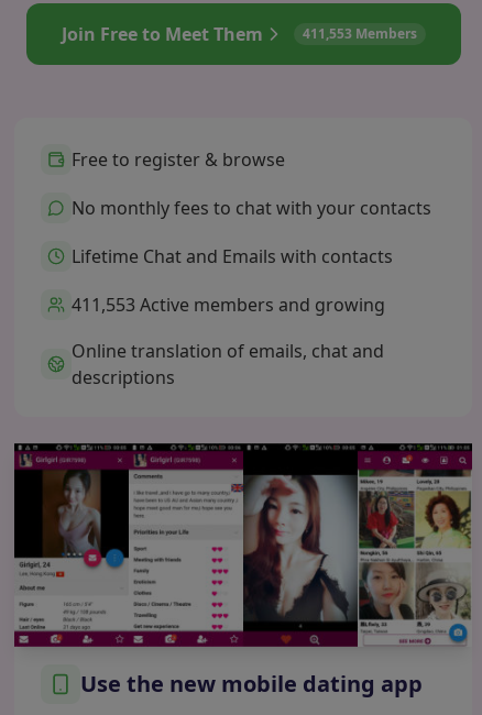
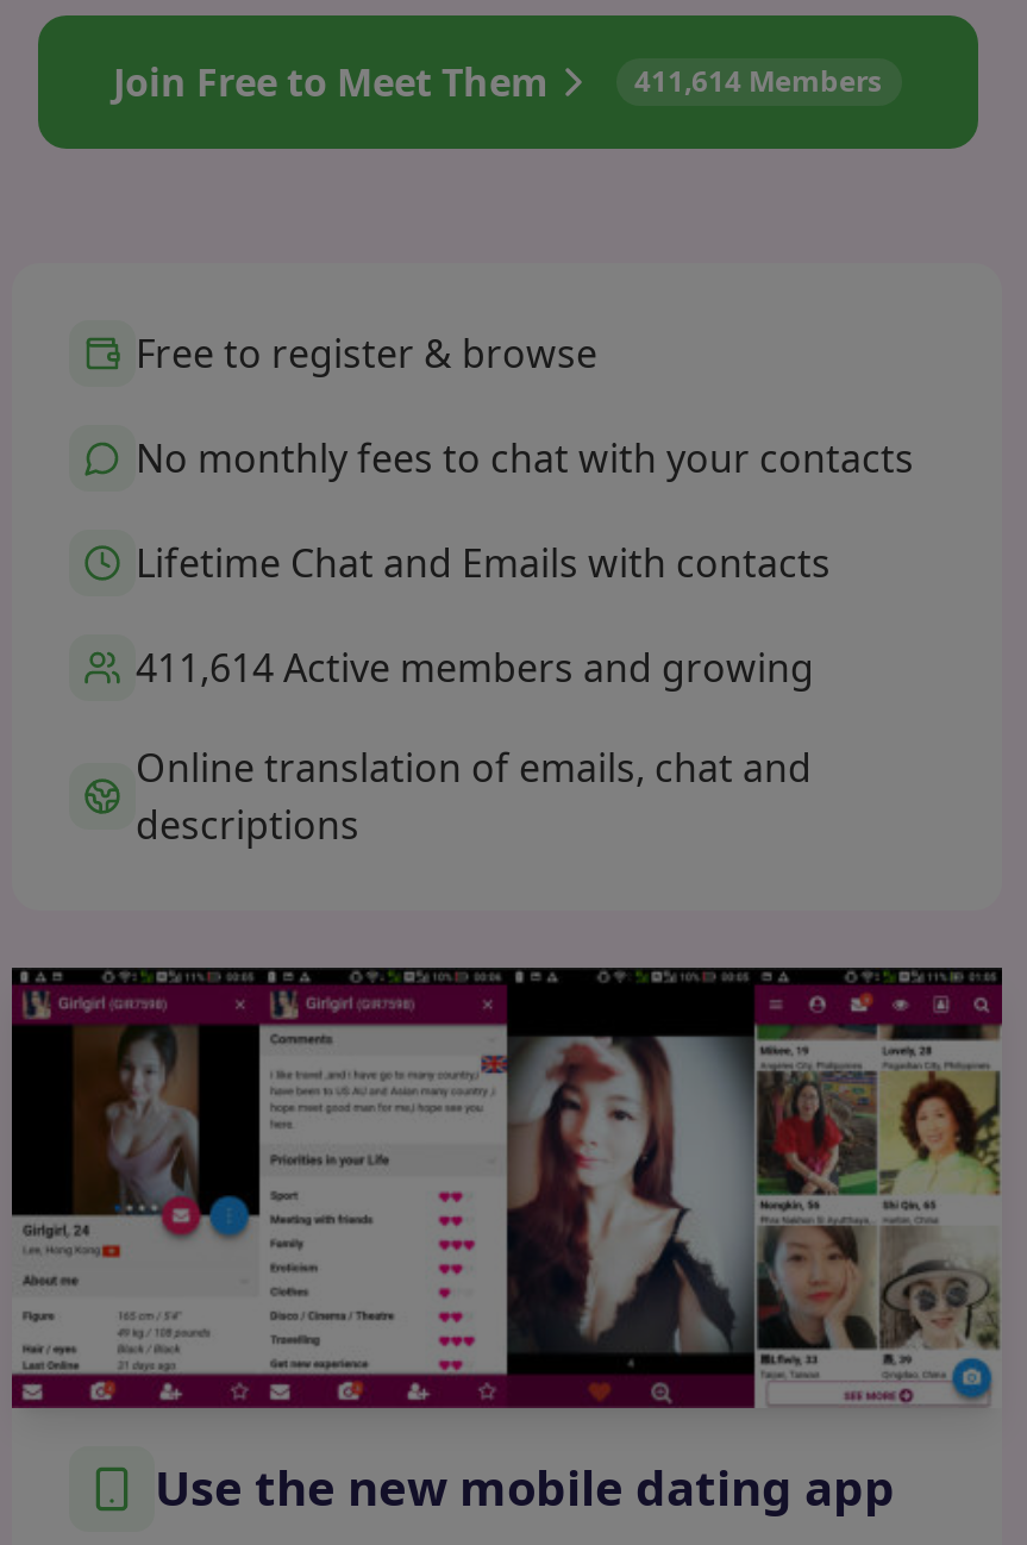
- 411,553 Members
+ 411,614 Members

- 411,553 Active members and growing
+ 411,614 Active members and growing
